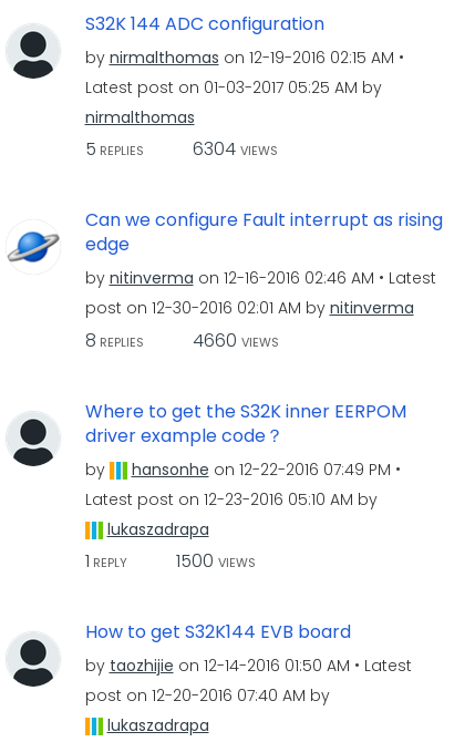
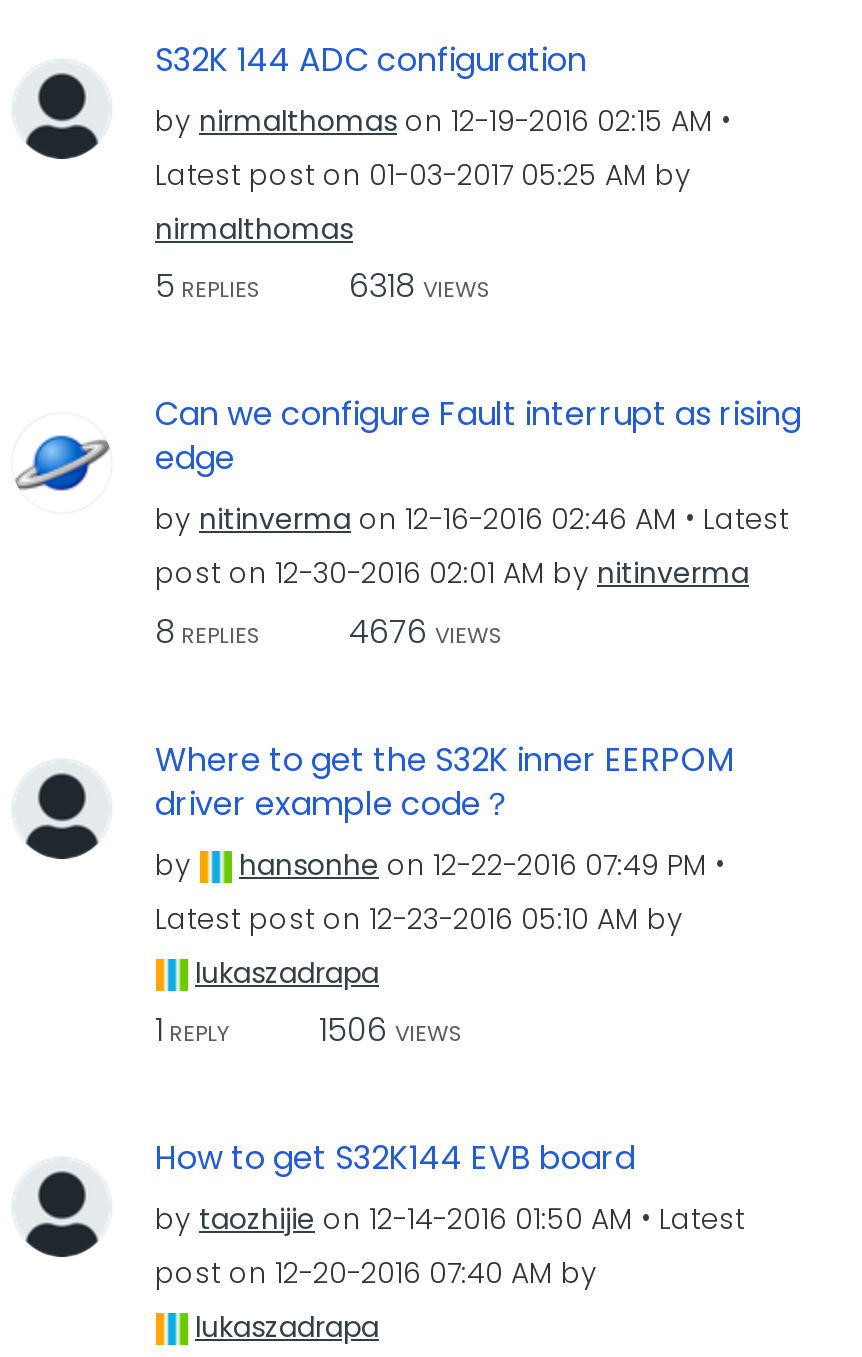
- 5 REPLIES 6304 VIEWS
+ 5 REPLIES 6318 VIEWS

- 8 REPLIES 4660 VIEWS
+ 8 REPLIES 4676 VIEWS

- 1 REPLY 1500 VIEWS
+ 1 REPLY 1506 VIEWS
